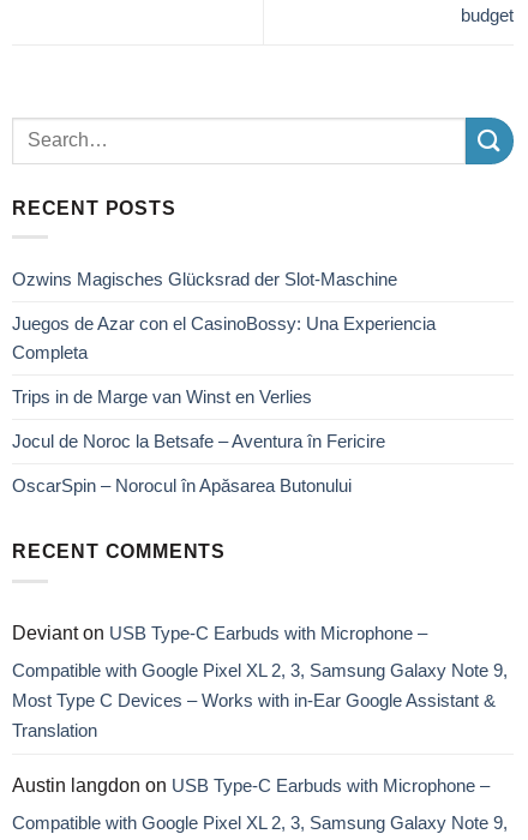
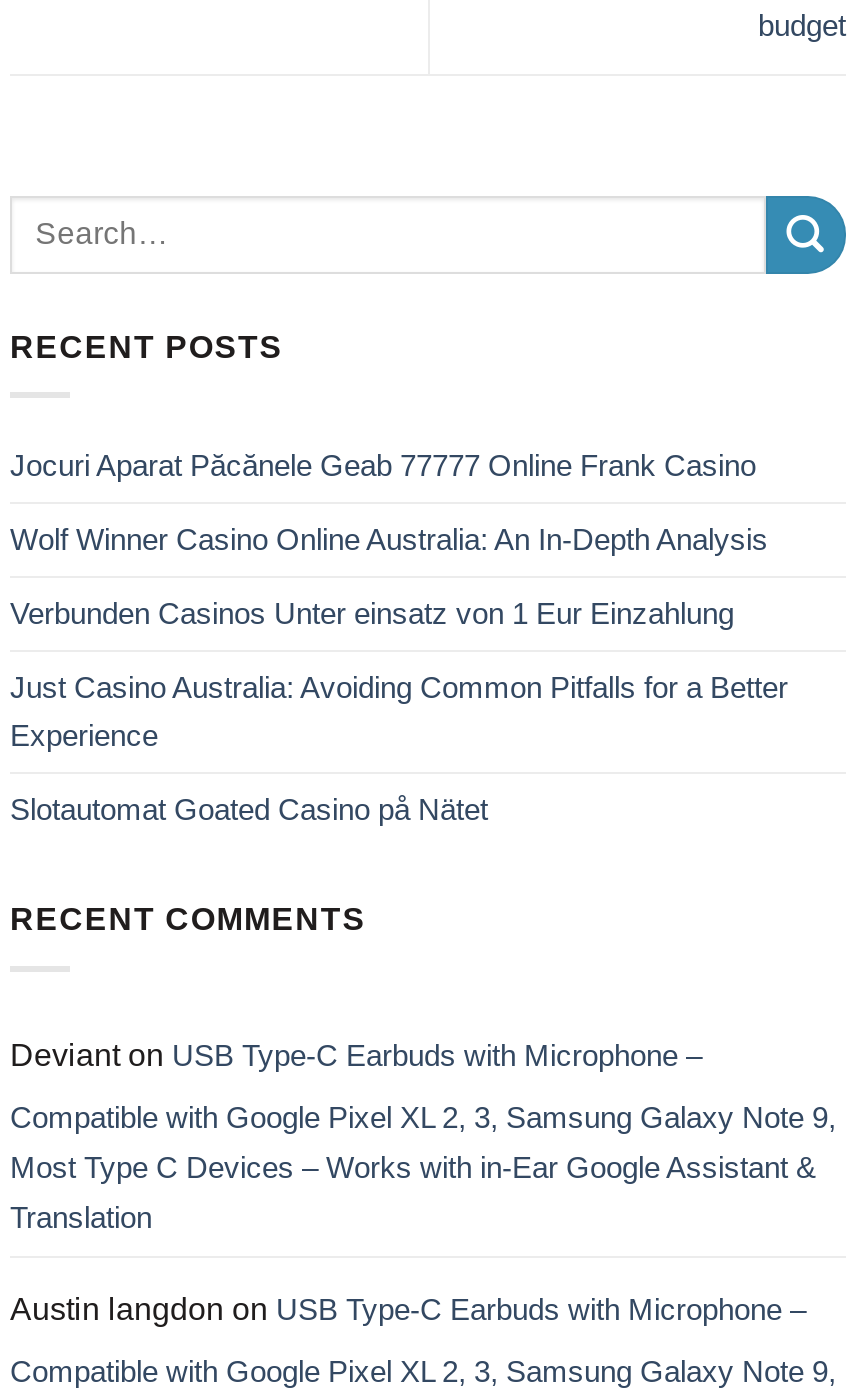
- Ozwins Magisches Glücksrad der Slot-Maschine
+ Jocuri Aparat Păcănele Geab 77777 Online Frank Casino

- Juegos de Azar con el CasinoBossy: Una Experiencia
- Completa
+ Wolf Winner Casino Online Australia: An In-Depth Analysis

- Trips in de Marge van Winst en Verlies
+ Verbunden Casinos Unter einsatz von 1 Eur Einzahlung

- Jocul de Noroc la Betsafe – Aventura în Fericire
+ Just Casino Australia: Avoiding Common Pitfalls for a Better
+ Experience

- OscarSpin – Norocul în Apăsarea Butonului
+ Slotautomat Goated Casino på Nätet
